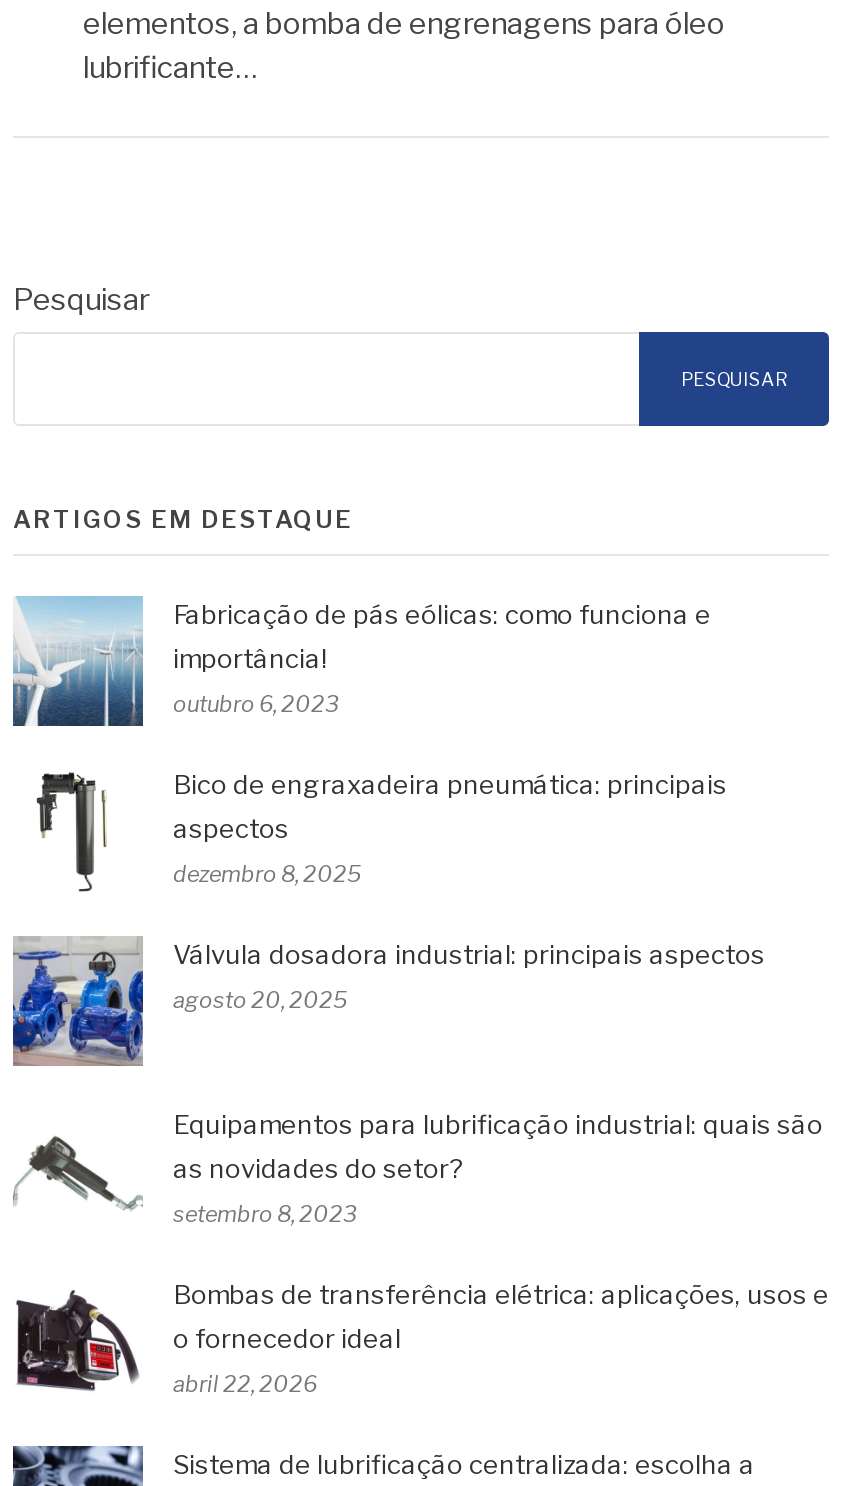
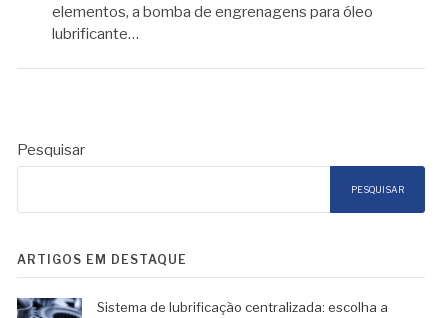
- [image]
- Fabricação de pás eólicas: como funciona e
- importância!
- outubro 6, 2023
- Bico de engraxadeira pneumática: principais
- aspectos
- dezembro 8, 2025
- Válvula dosadora industrial: principais aspectos
- agosto 20, 2025

- [image]

- [image]
- Equipamentos para lubrificação industrial: quais são
- as novidades do setor?
- setembro 8, 2023
- Bombas de transferência elétrica: aplicações, usos e
- o fornecedor ideal
- abril 22, 2026

- [image]

- [image]
